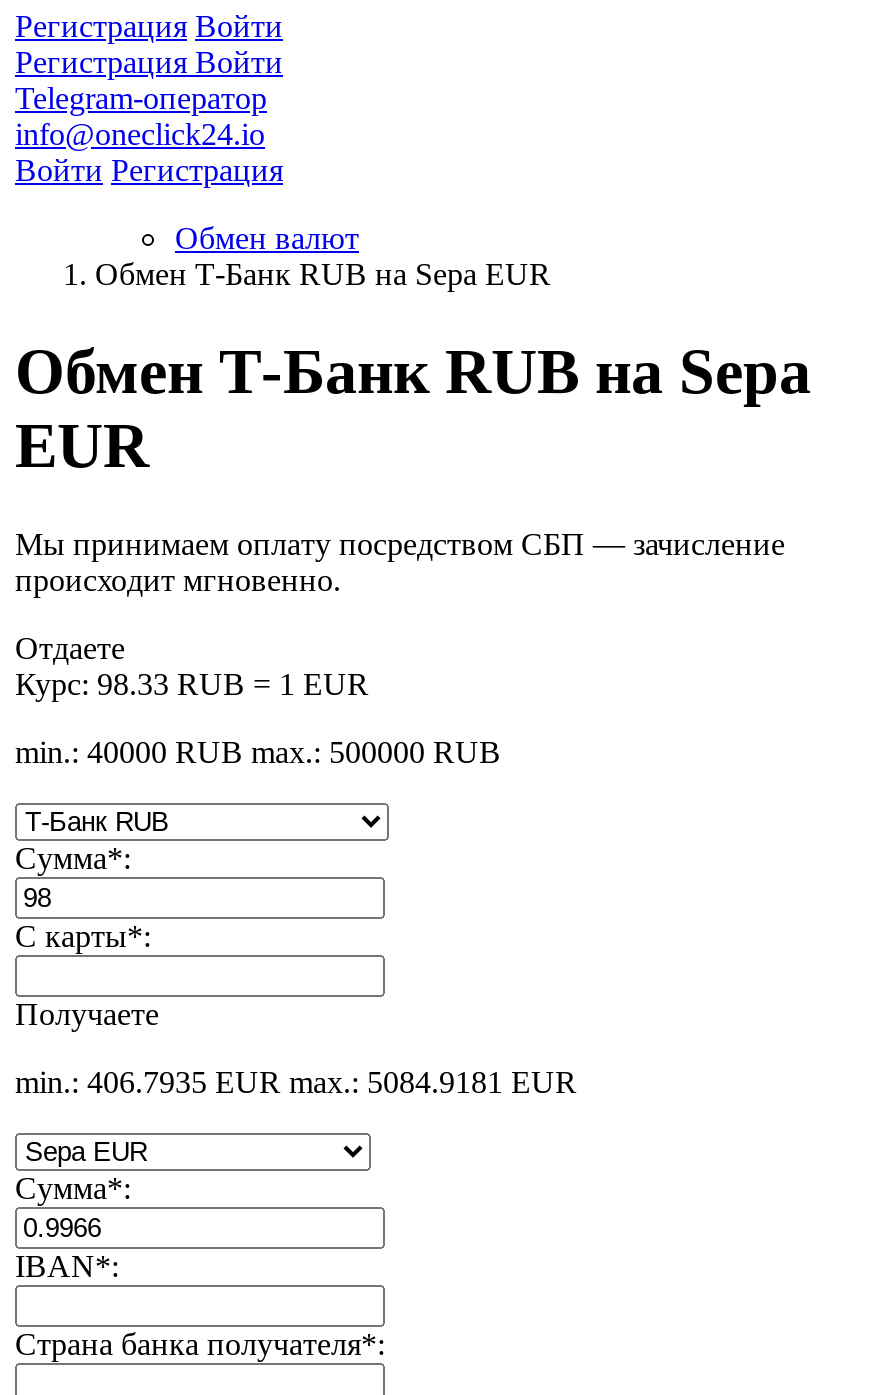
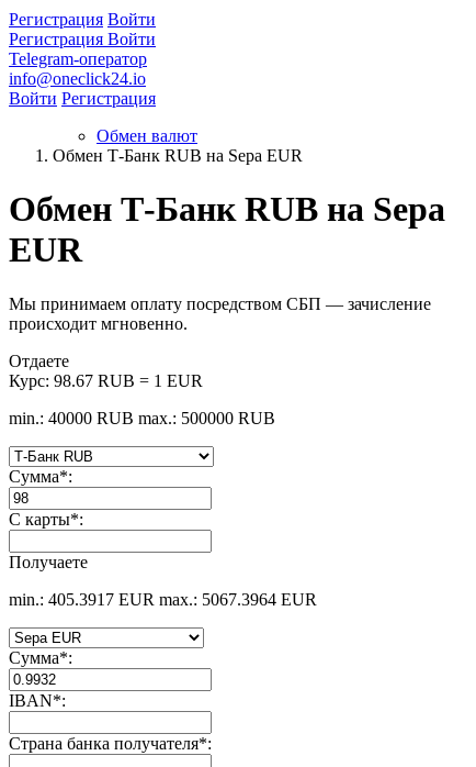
- Курс: 98.33 RUB = 1 EUR
+ Курс: 98.67 RUB = 1 EUR

- min.: 406.7935 EUR max.: 5084.9181 EUR
+ min.: 405.3917 EUR max.: 5067.3964 EUR
